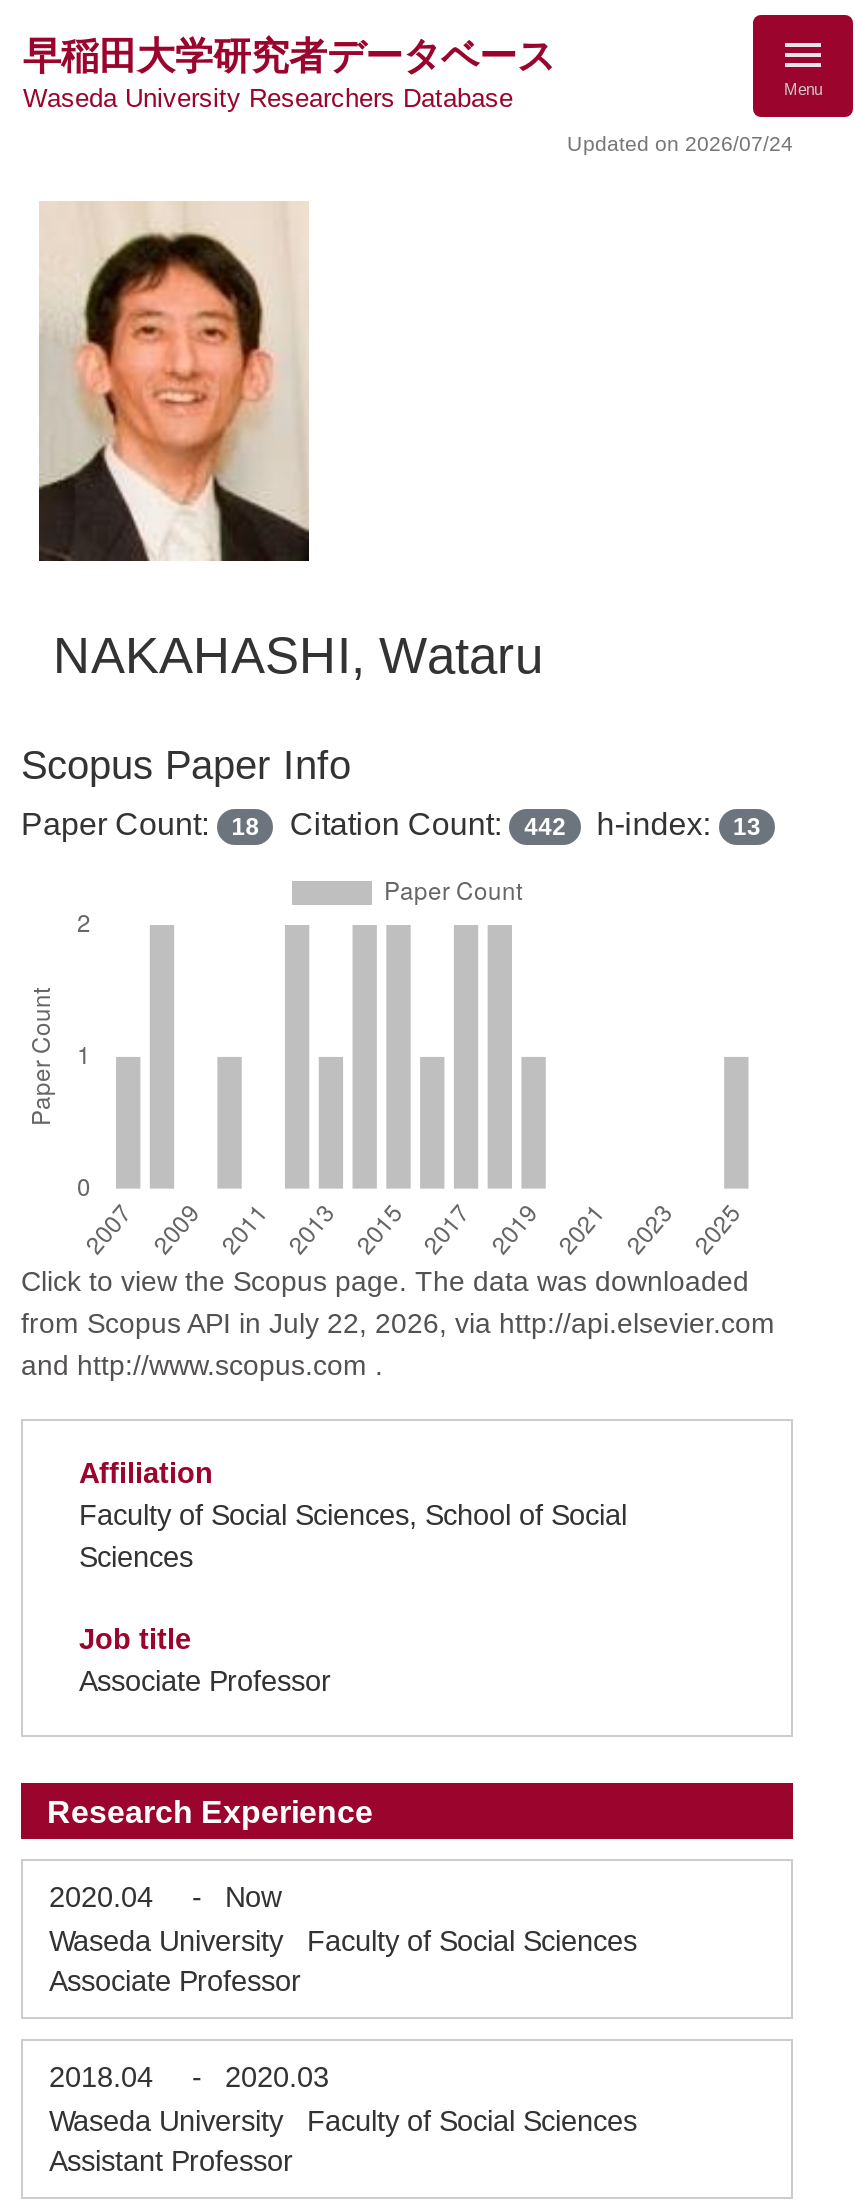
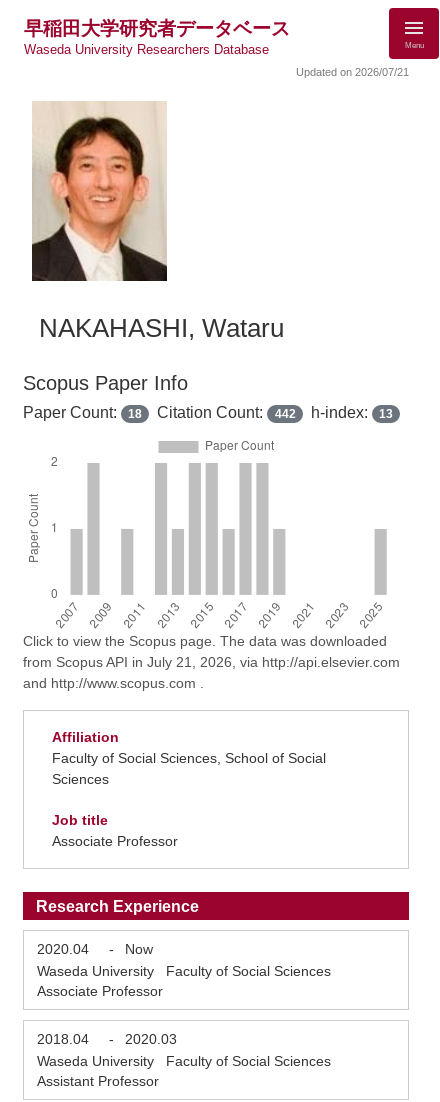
- Updated on 2026/07/24
+ Updated on 2026/07/21

- from Scopus API in July 22, 2026, via http://api.elsevier.com
+ from Scopus API in July 21, 2026, via http://api.elsevier.com
